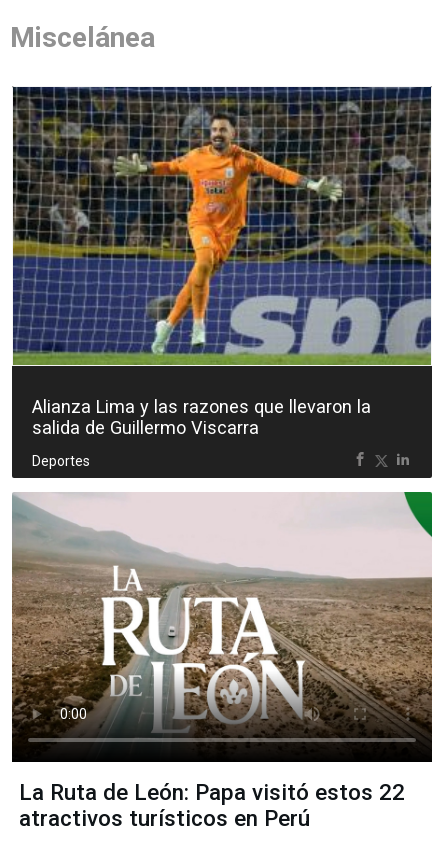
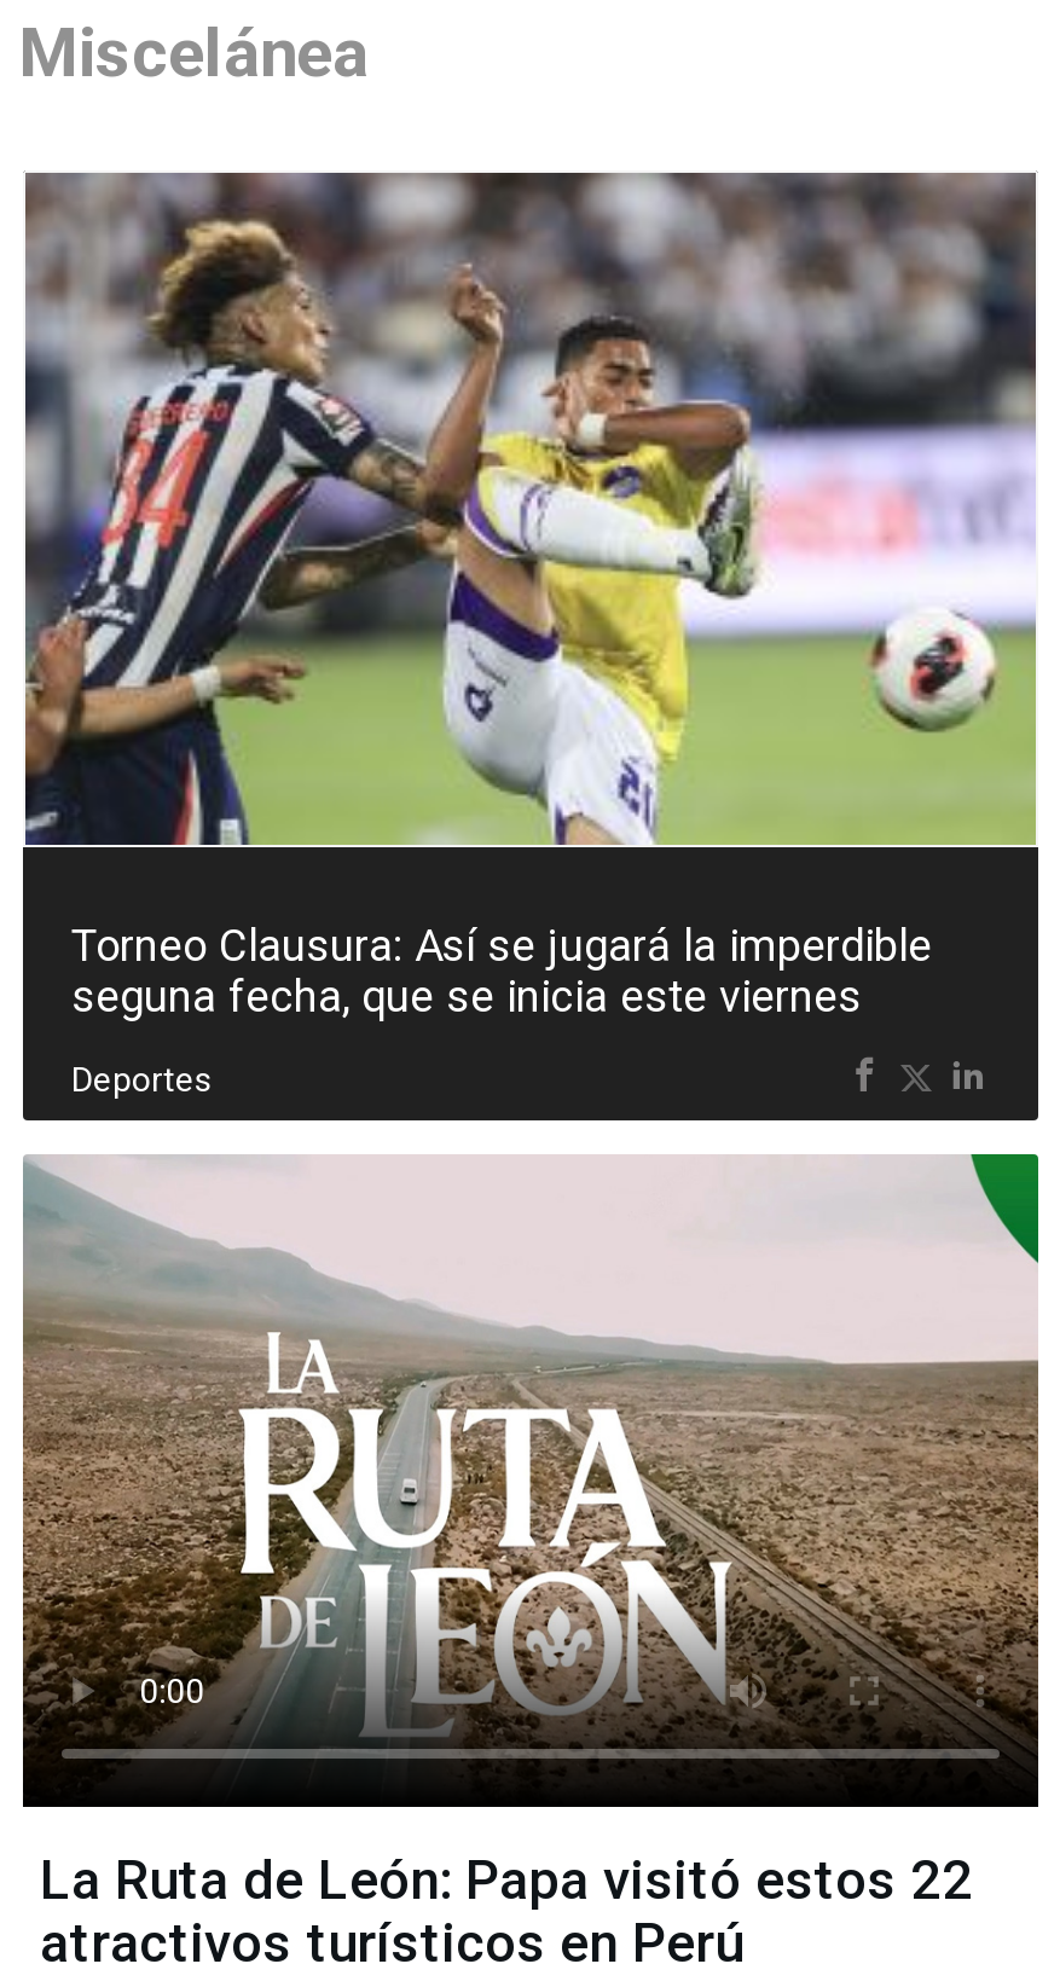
- [image]
- Alianza Lima y las razones que llevaron la
- salida de Guillermo Viscarra
+ [image]
+ Torneo Clausura: Así se jugará la imperdible
+ seguna fecha, que se inicia este viernes
